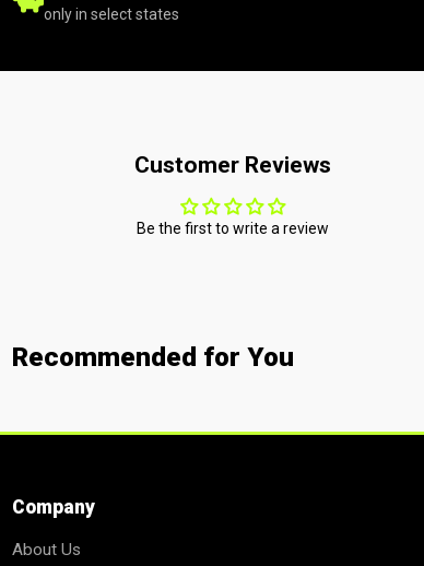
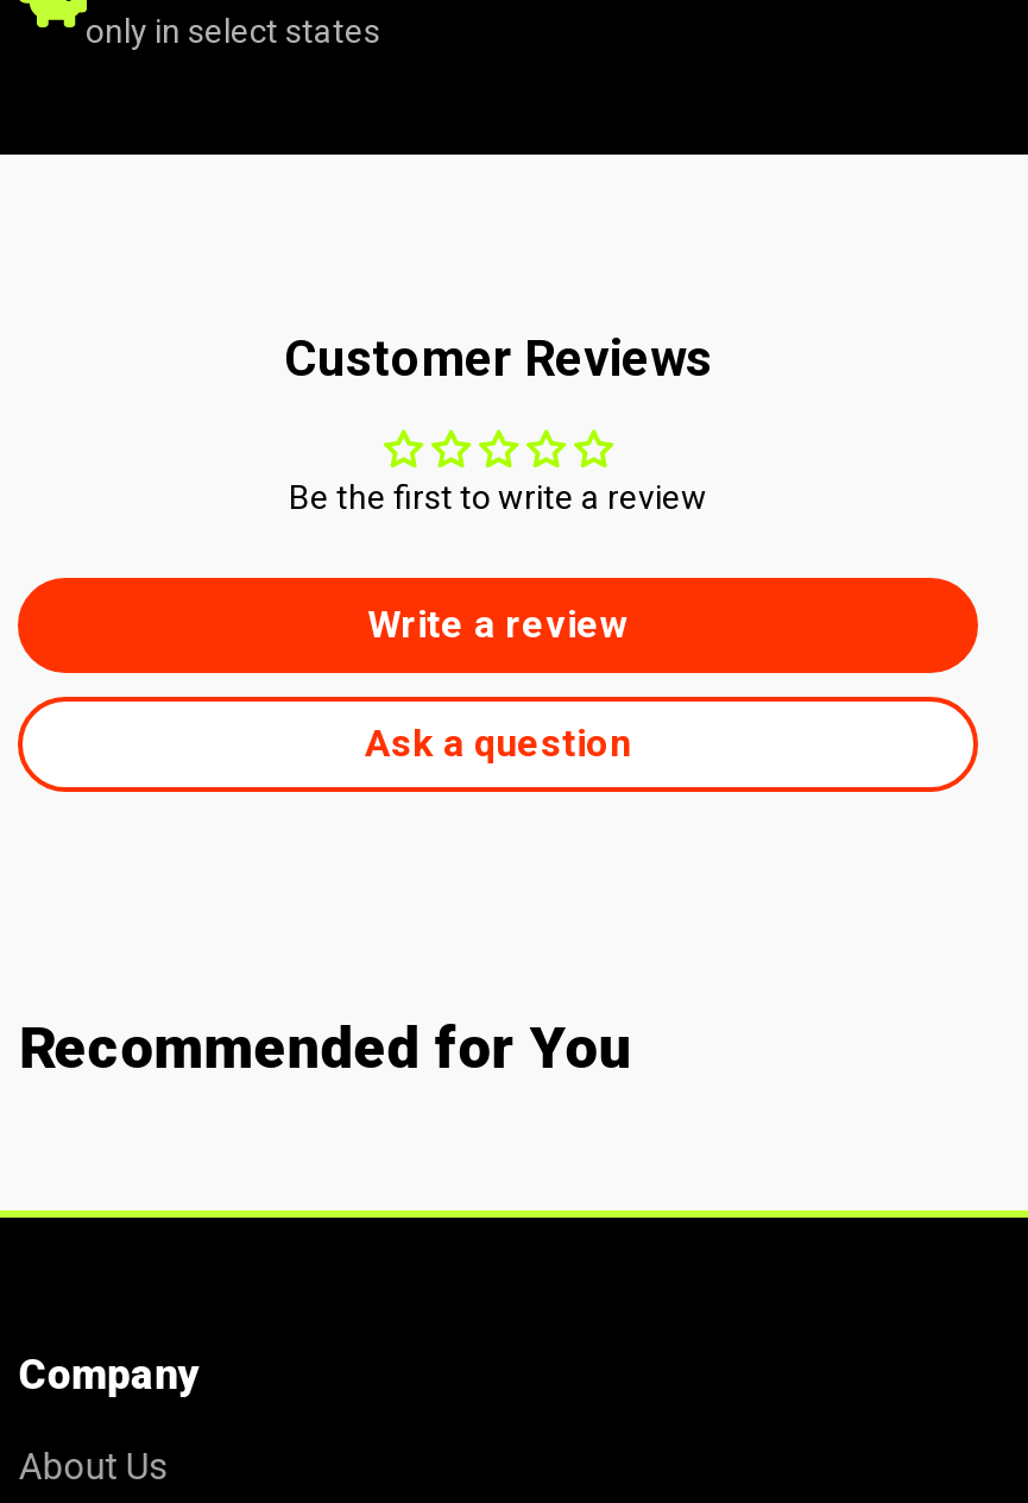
+ Write a review
+ Ask a question
